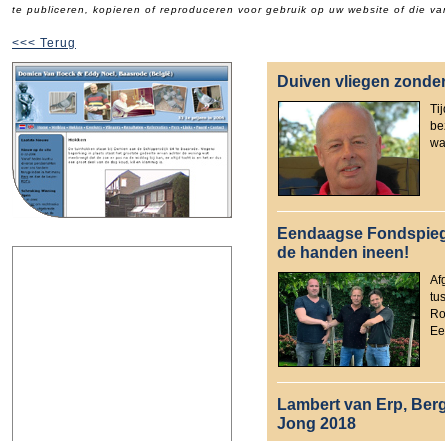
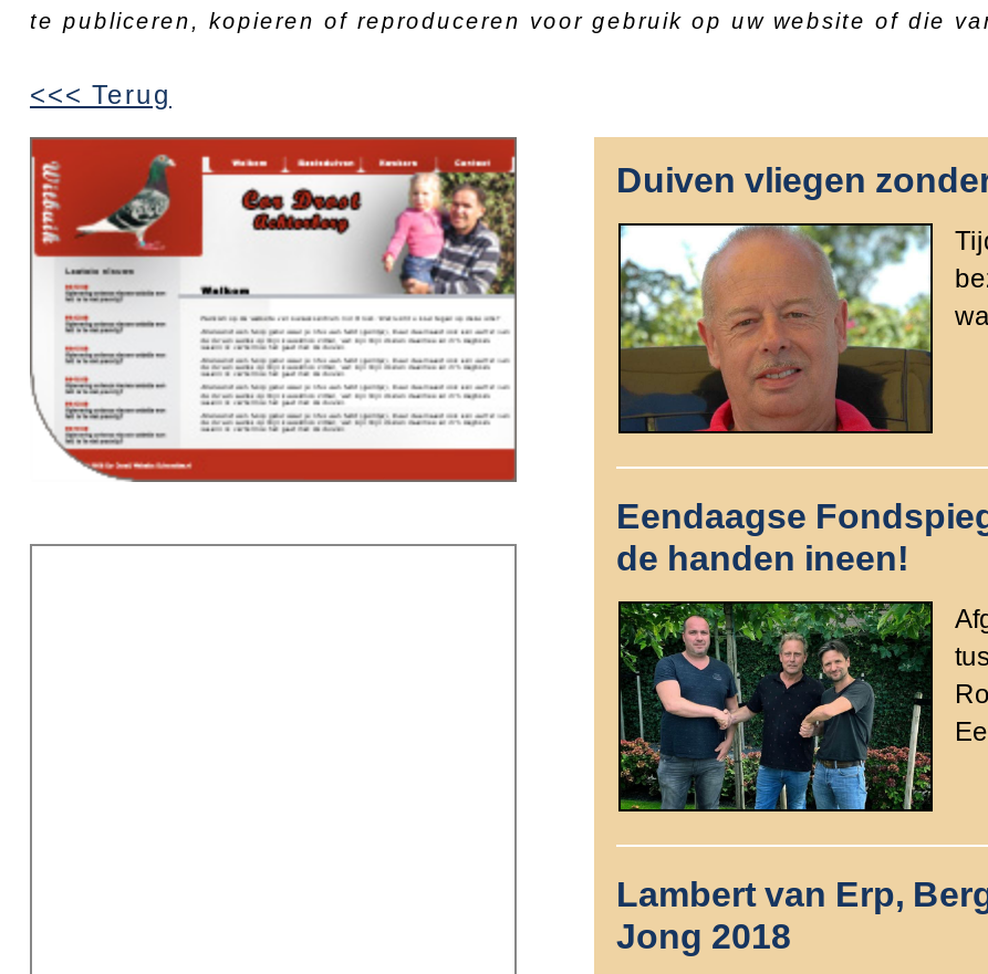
- [image]
+ [image]
